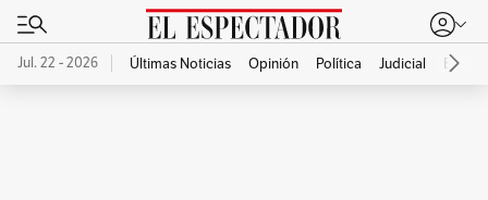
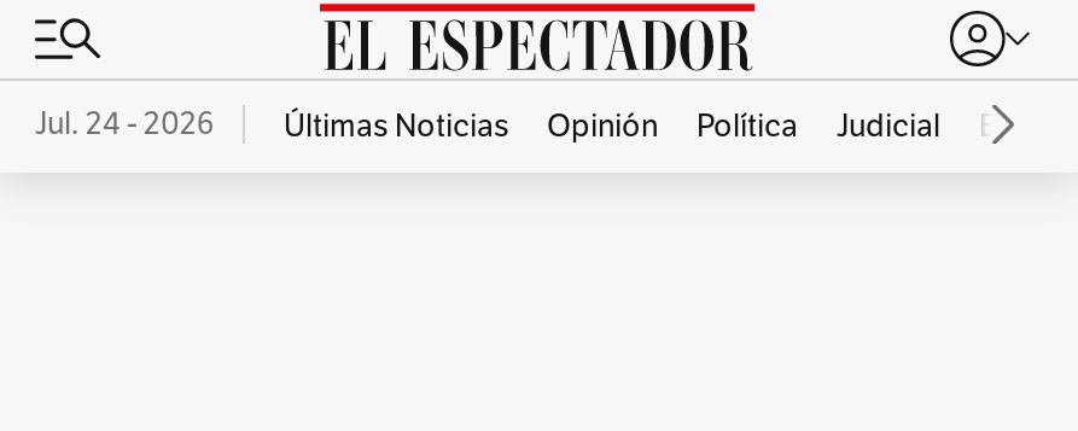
- Jul. 22 - 2026
+ Jul. 24 - 2026
